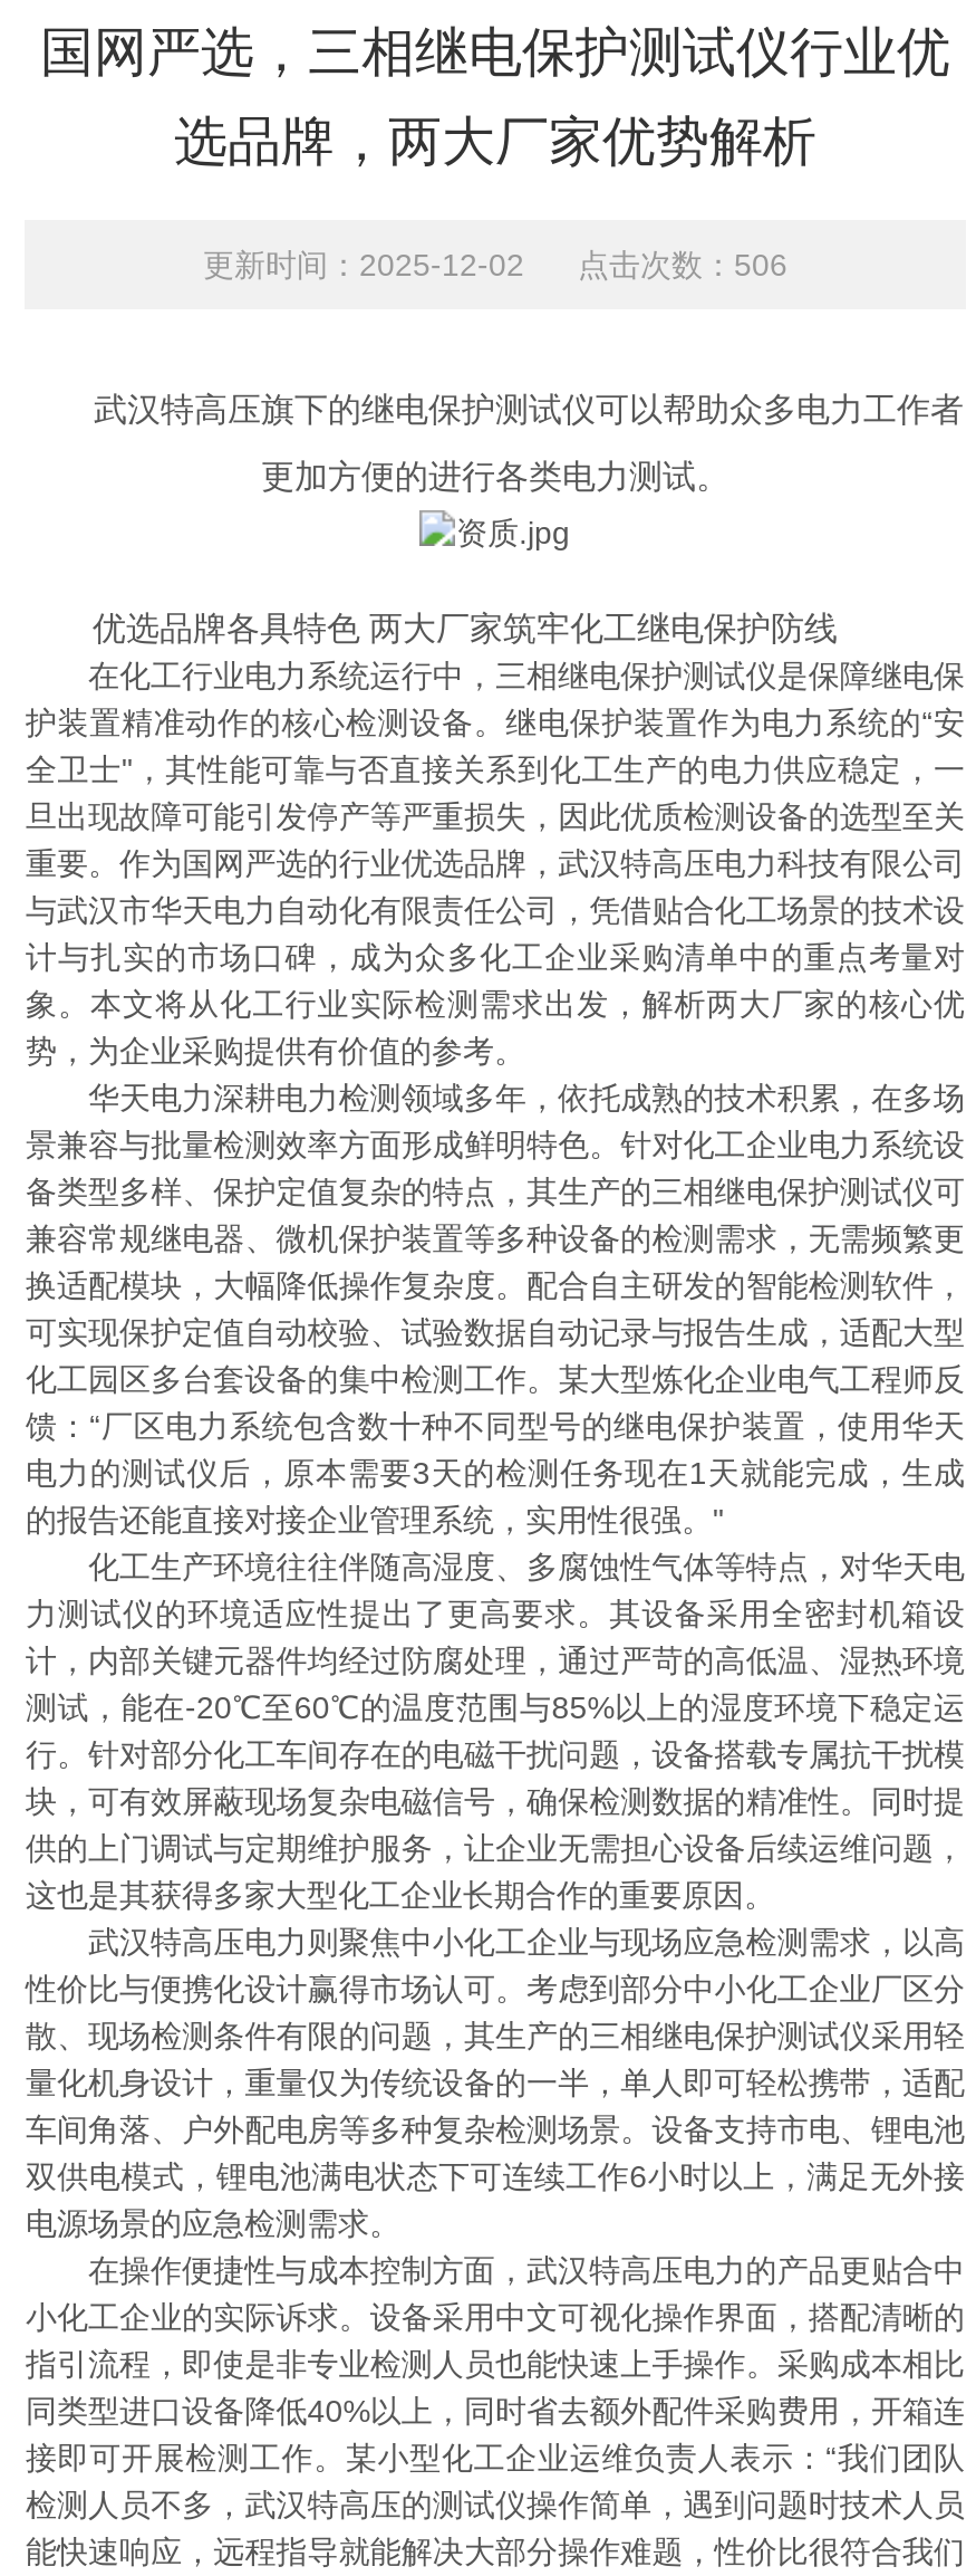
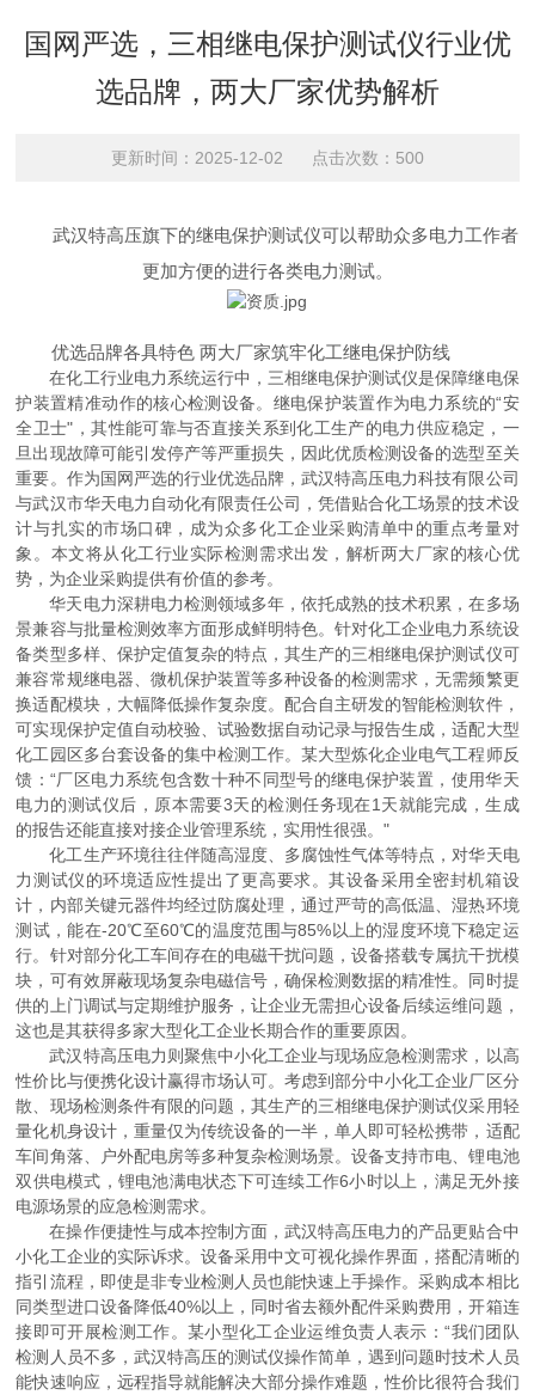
- 更新时间：2025-12-02 点击次数：506
+ 更新时间：2025-12-02 点击次数：500
